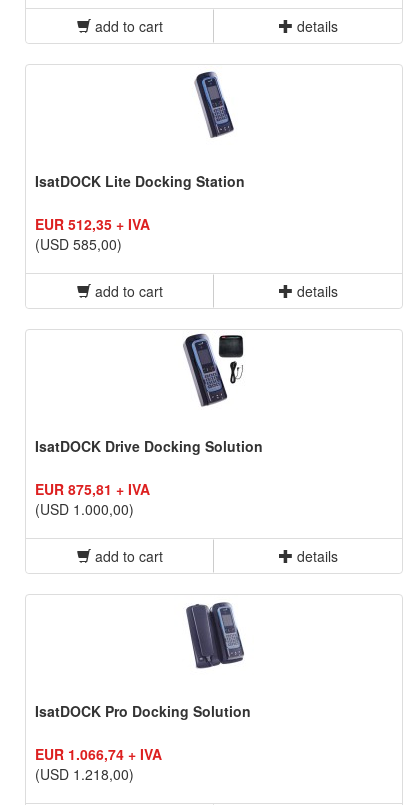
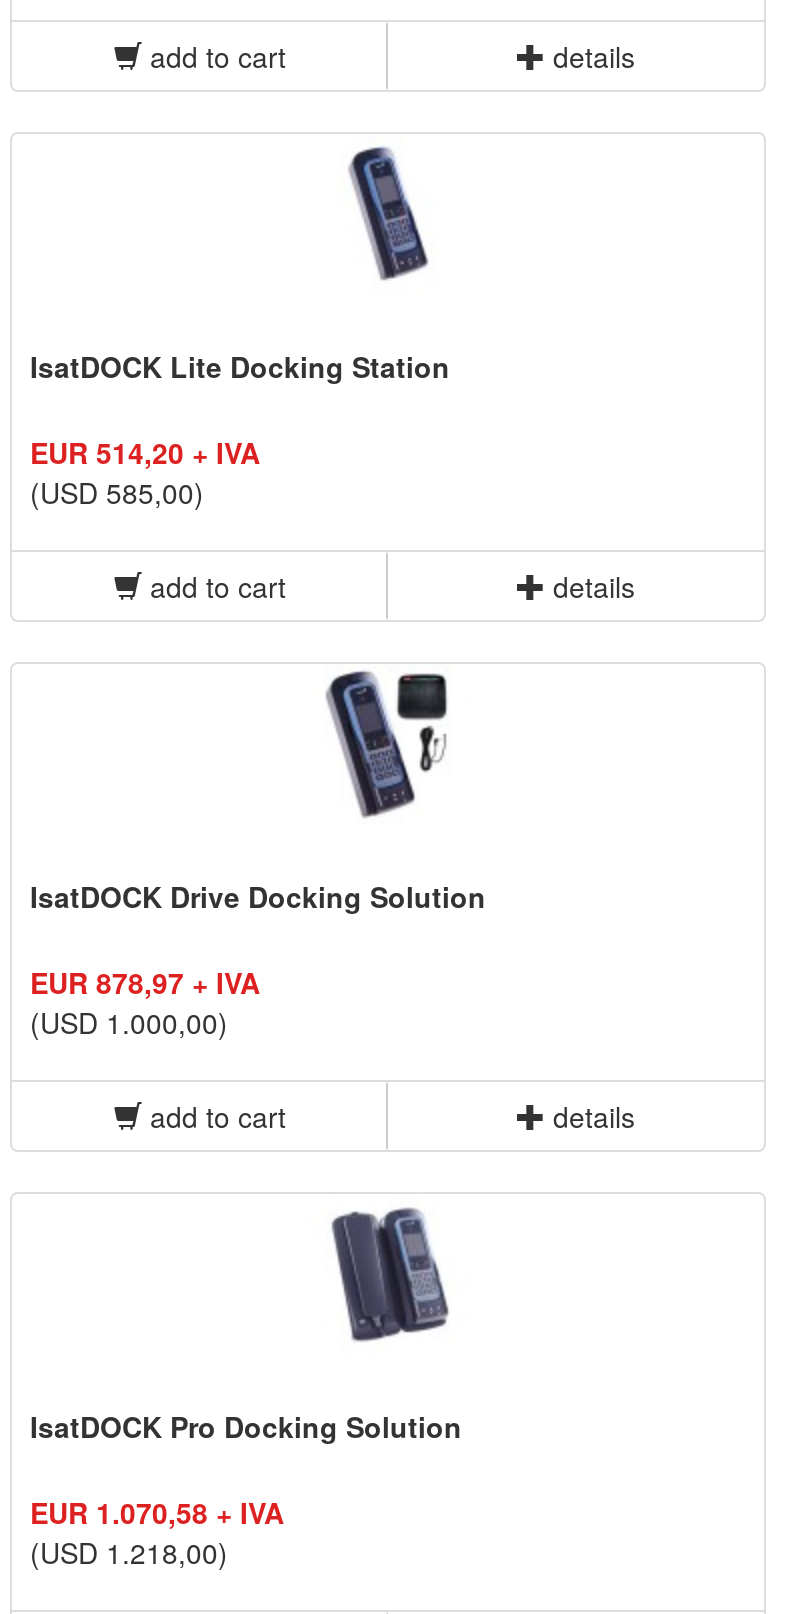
- EUR 512,35 + IVA
+ EUR 514,20 + IVA

- EUR 875,81 + IVA
+ EUR 878,97 + IVA

- EUR 1.066,74 + IVA
+ EUR 1.070,58 + IVA
